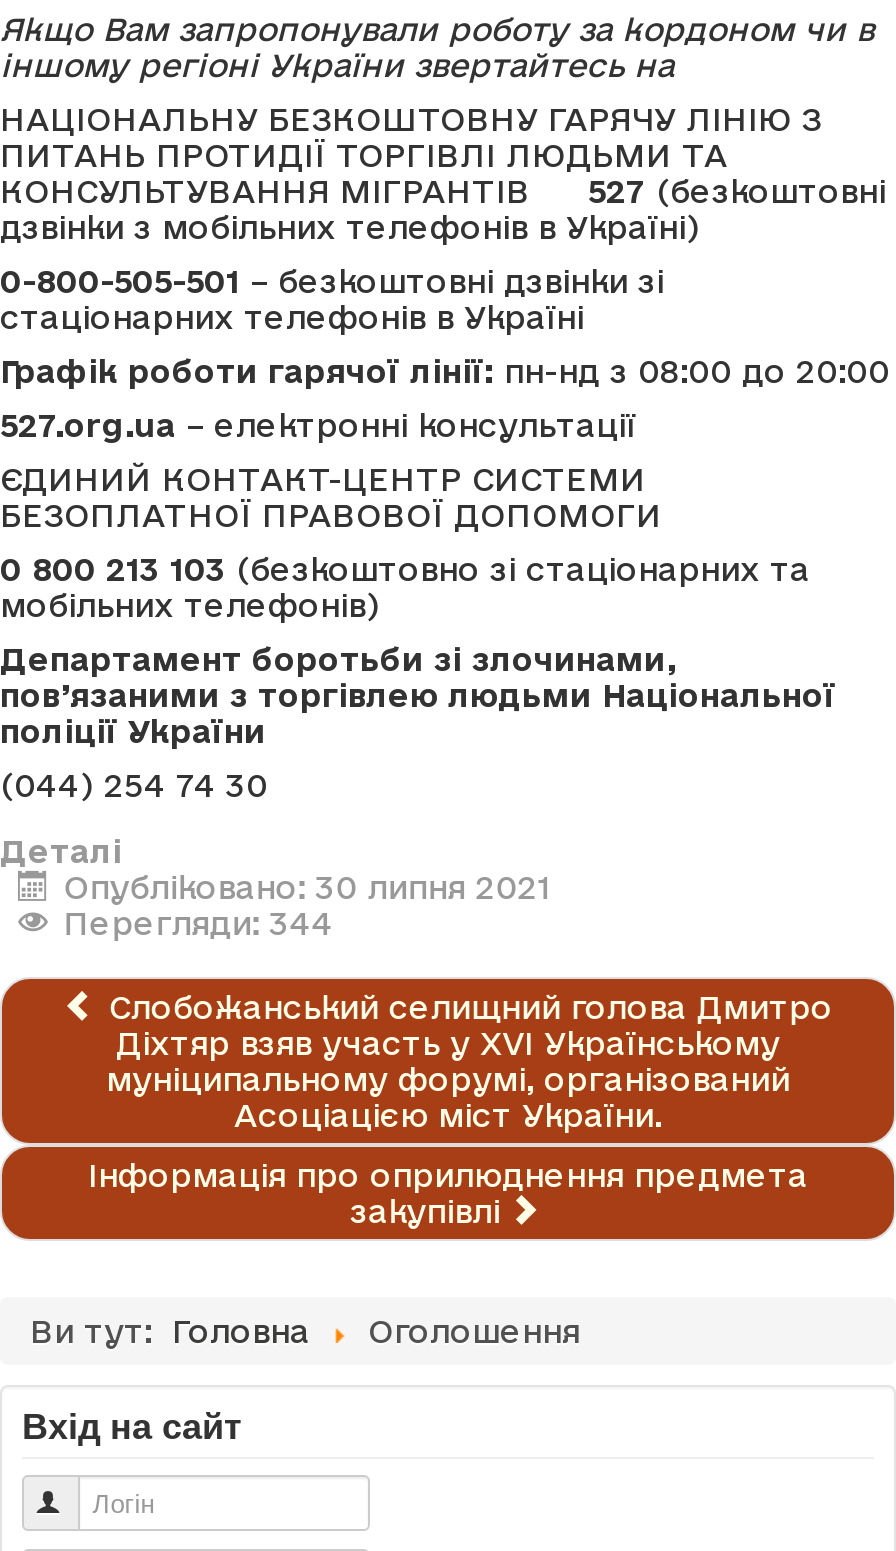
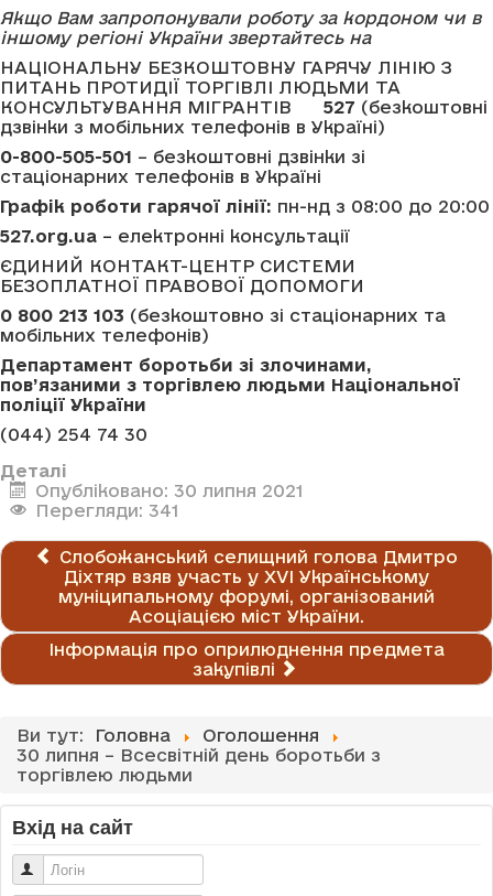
- Перегляди: 344
+ Перегляди: 341

+ 30 липня – Всесвітній день боротьби з
+ торгівлею людьми
